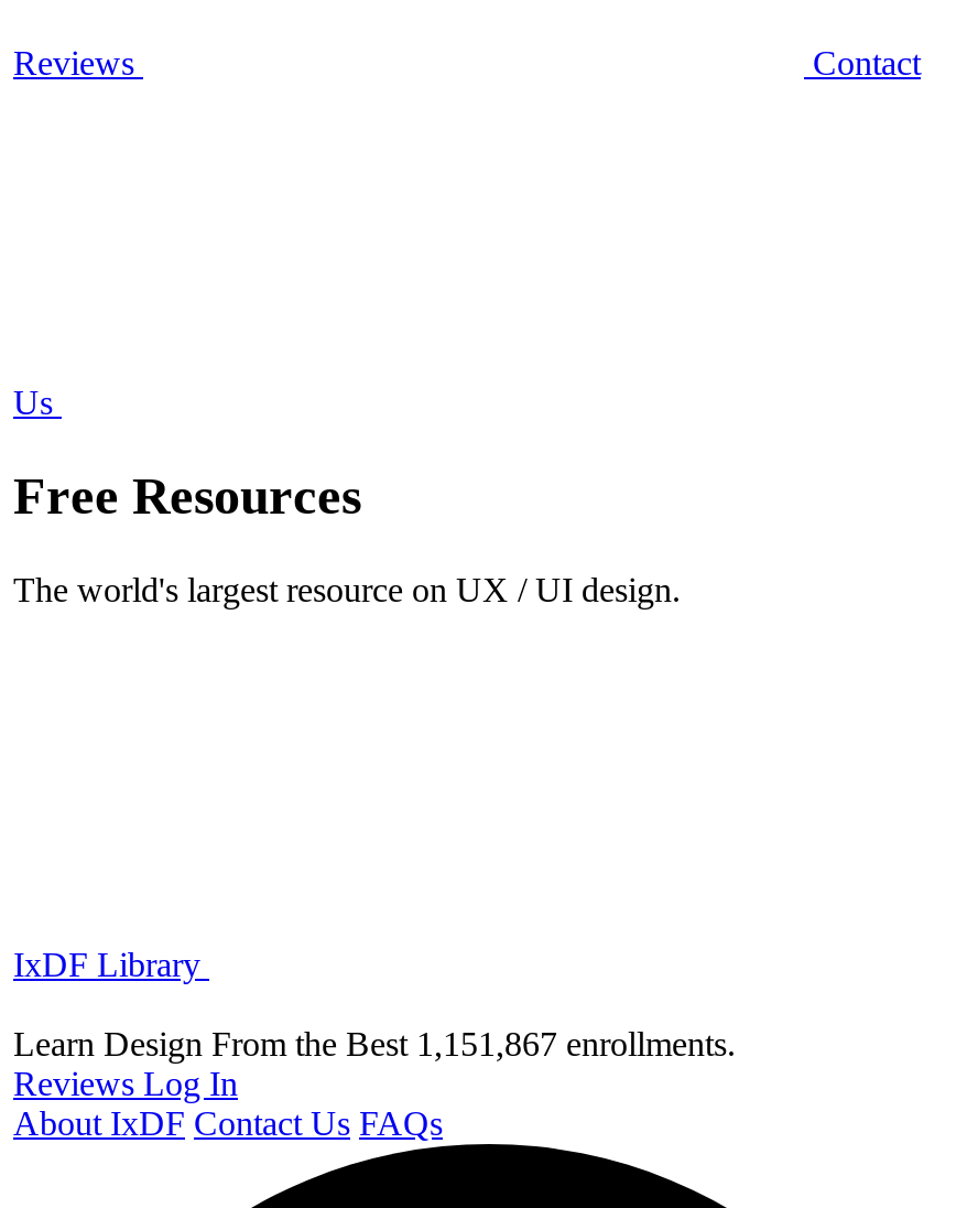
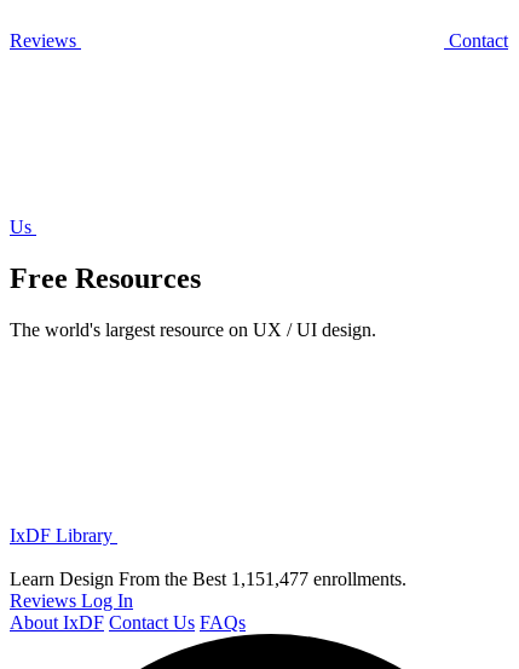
- Learn Design From the Best 1,151,867 enrollments.
+ Learn Design From the Best 1,151,477 enrollments.
